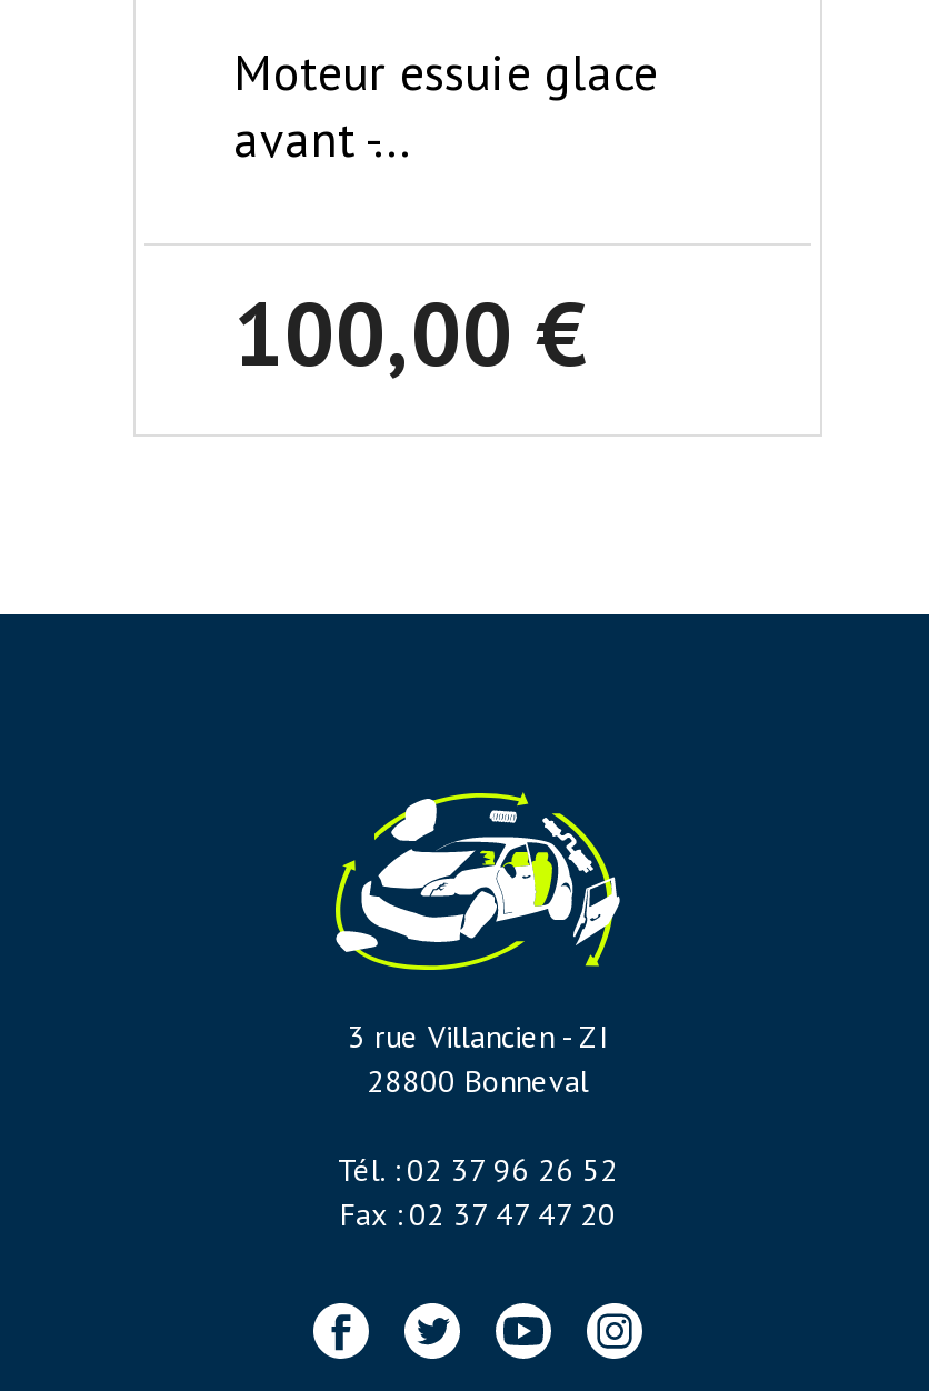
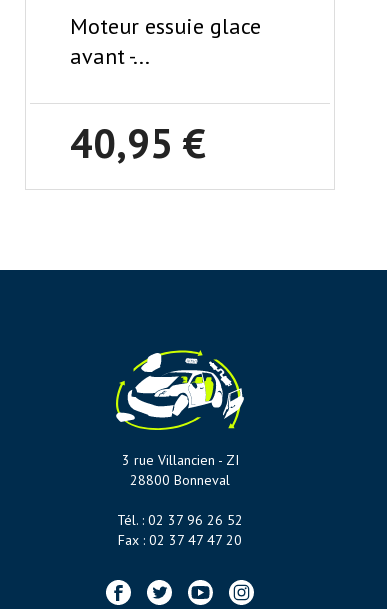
- 100,00 €
+ 40,95 €
